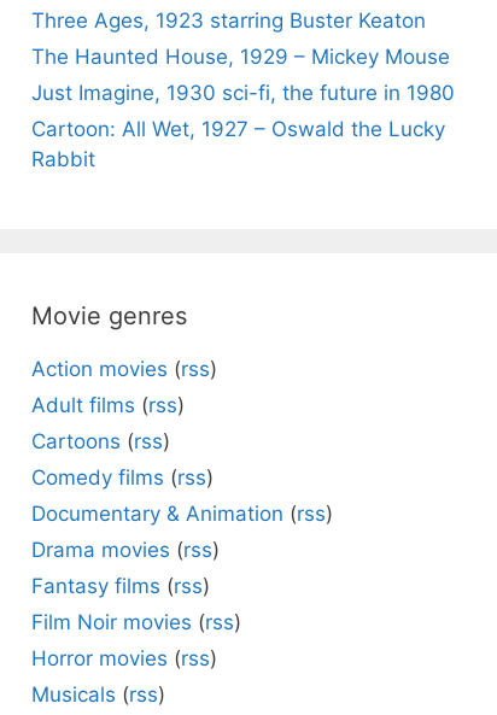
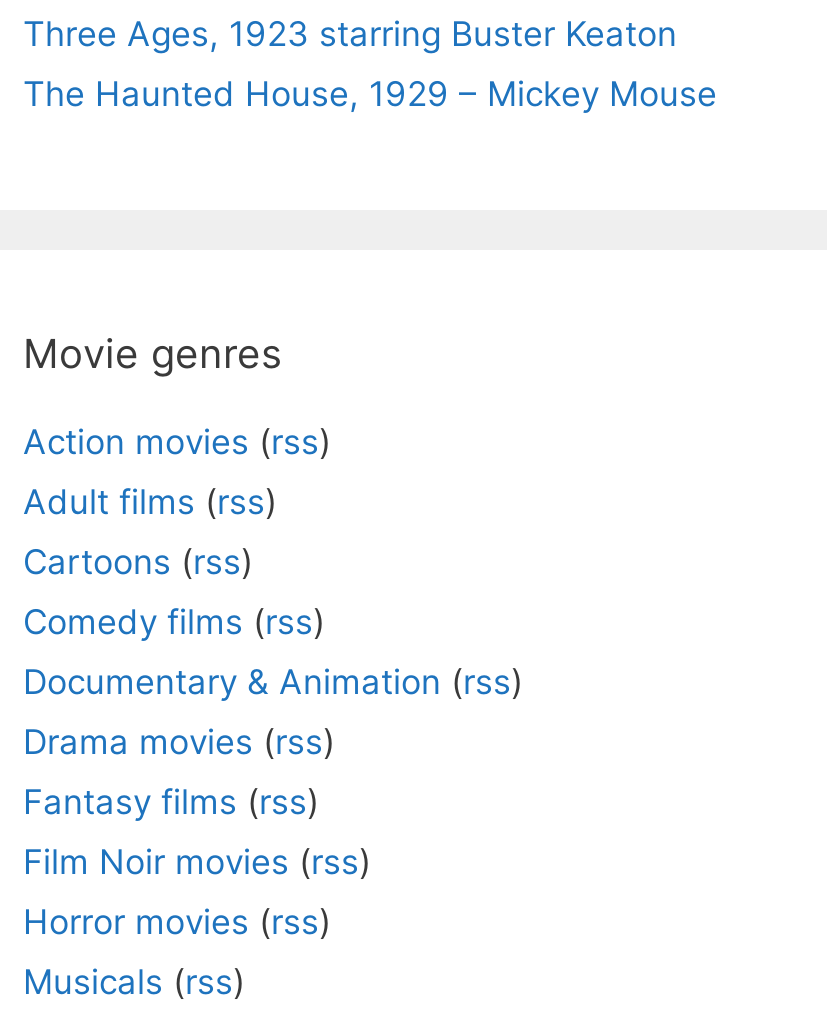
- Just Imagine, 1930 sci-fi, the future in 1980
- Cartoon: All Wet, 1927 – Oswald the Lucky
- Rabbit
